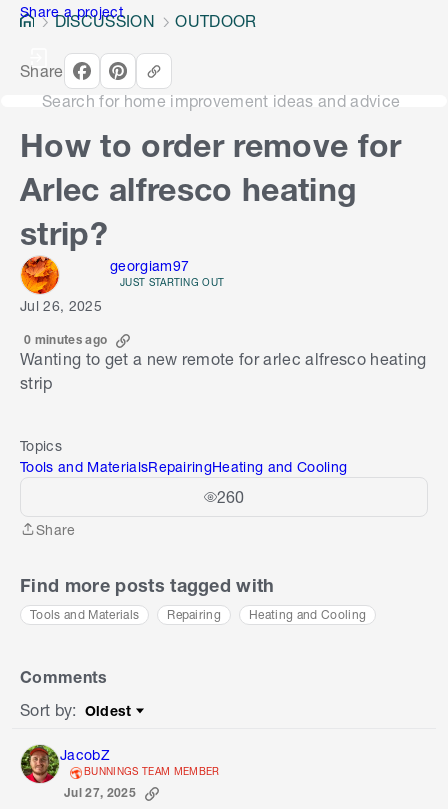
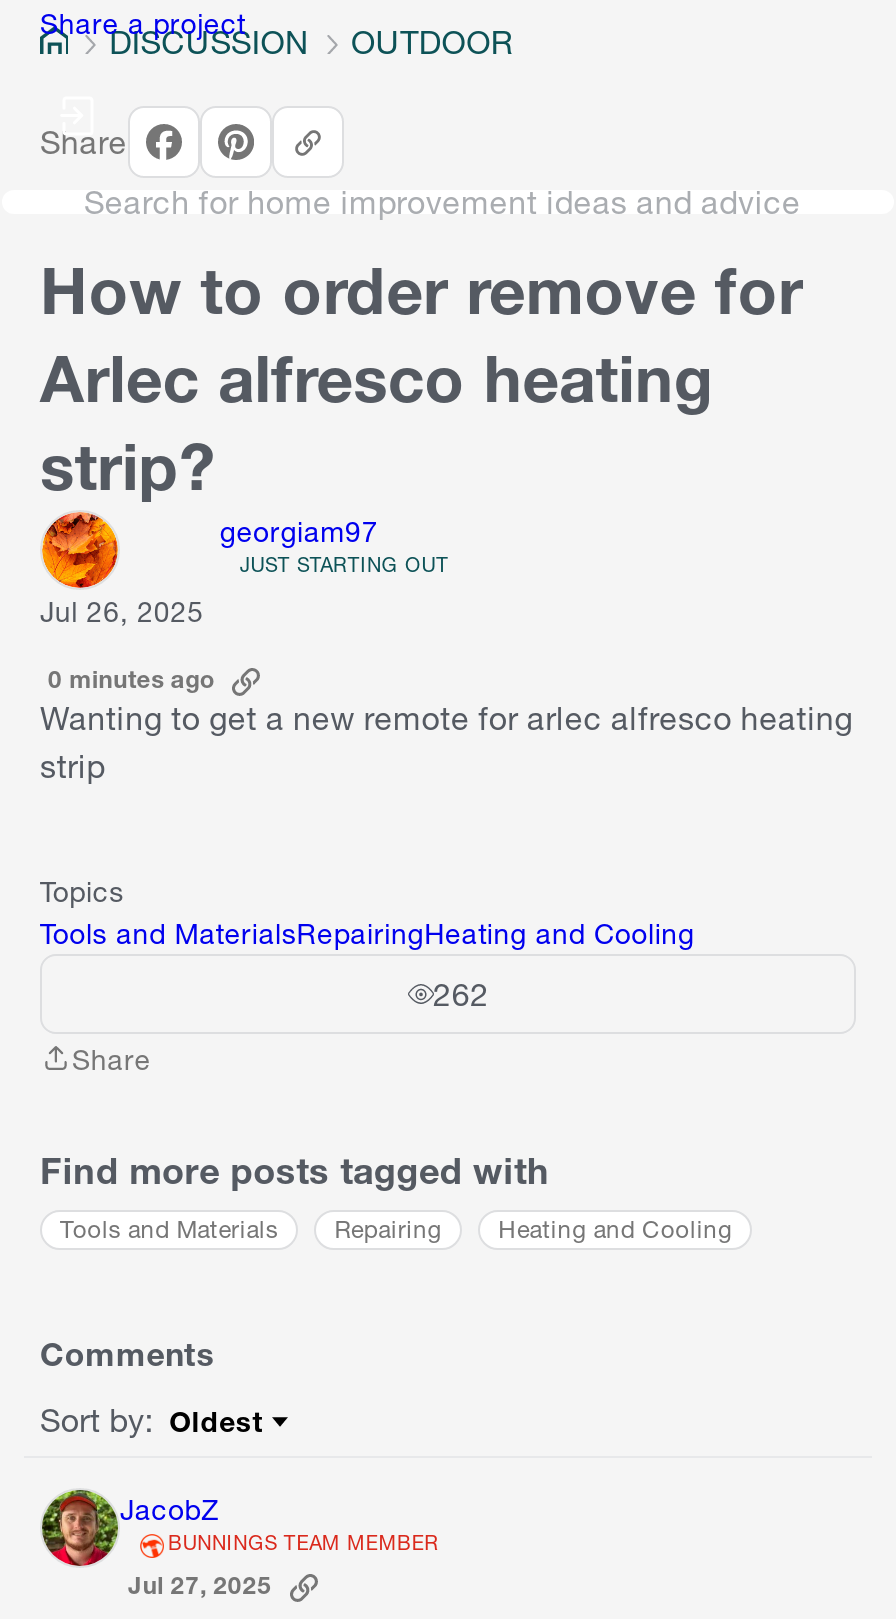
- 260
+ 262
